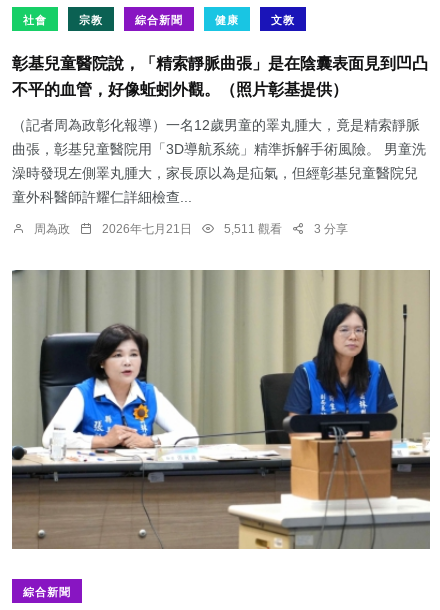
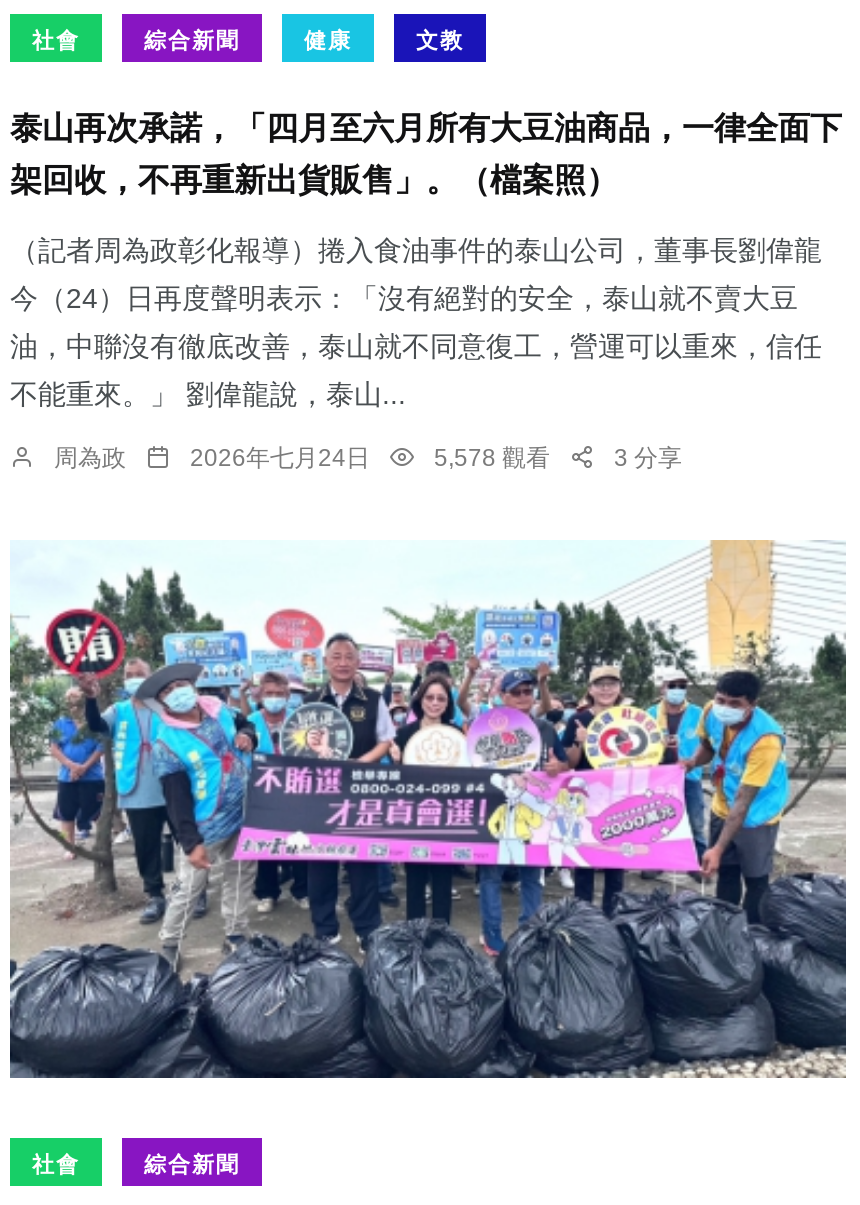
- 宗教

- 彰基兒童醫院說，「精索靜脈曲張」是在陰囊表面見到凹凸
+ 泰山再次承諾，「四月至六月所有大豆油商品，一律全面下

- 不平的血管，好像蚯蚓外觀。（照片彰基提供）
+ 架回收，不再重新出貨販售」。（檔案照）

- （記者周為政彰化報導）一名12歲男童的睪丸腫大，竟是精索靜脈
+ （記者周為政彰化報導）捲入食油事件的泰山公司，董事長劉偉龍

- 曲張，彰基兒童醫院用「3D導航系統」精準拆解手術風險。 男童洗
+ 今（24）日再度聲明表示：「沒有絕對的安全，泰山就不賣大豆

- 澡時發現左側睪丸腫大，家長原以為是疝氣，但經彰基兒童醫院兒
+ 油，中聯沒有徹底改善，泰山就不同意復工，營運可以重來，信任

- 童外科醫師許耀仁詳細檢查...
+ 不能重來。」 劉偉龍說，泰山...

- 2026年七月21日
+ 2026年七月24日

- 5,511 觀看
+ 5,578 觀看

- [image]
+ [image]

+ 社會
